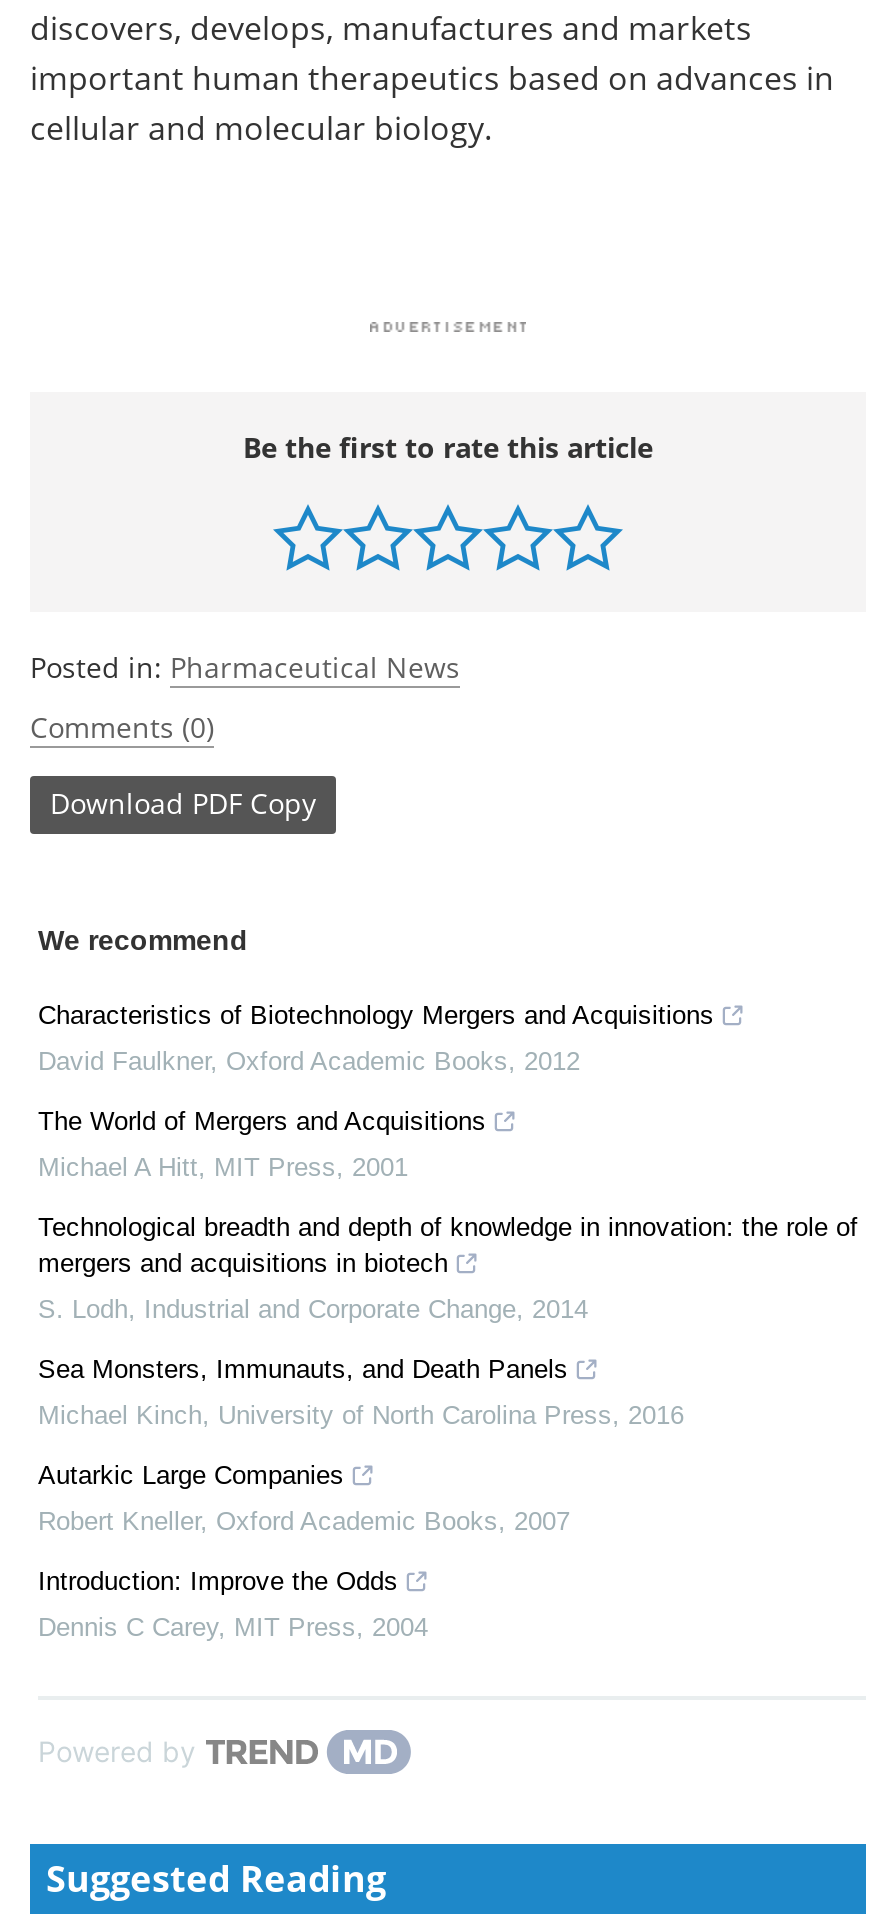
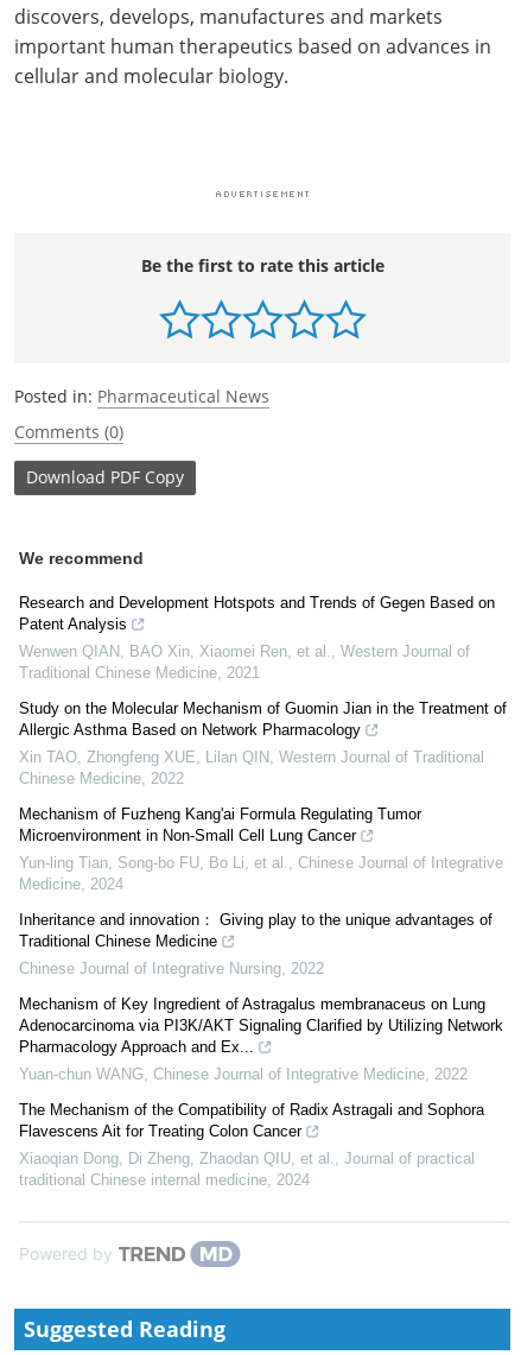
- Characteristics of Biotechnology Mergers and Acquisitions
+ Research and Development Hotspots and Trends of Gegen Based on
+ Patent Analysis

- David Faulkner, Oxford Academic Books, 2012
+ Wenwen QIAN, BAO Xin, Xiaomei Ren, et al., Western Journal of
+ Traditional Chinese Medicine, 2021

- The World of Mergers and Acquisitions
+ Study on the Molecular Mechanism of Guomin Jian in the Treatment of
+ Allergic Asthma Based on Network Pharmacology

- Michael A Hitt, MIT Press, 2001
+ Xin TAO, Zhongfeng XUE, Lilan QIN, Western Journal of Traditional
+ Chinese Medicine, 2022

- Technological breadth and depth of knowledge in innovation: the role of
- mergers and acquisitions in biotech
+ Mechanism of Fuzheng Kang'ai Formula Regulating Tumor
+ Microenvironment in Non-Small Cell Lung Cancer

- S. Lodh, Industrial and Corporate Change, 2014
+ Yun-ling Tian, Song-bo FU, Bo Li, et al., Chinese Journal of Integrative
+ Medicine, 2024

- Sea Monsters, Immunauts, and Death Panels
+ Inheritance and innovation： Giving play to the unique advantages of
+ Traditional Chinese Medicine

- Michael Kinch, University of North Carolina Press, 2016
+ Chinese Journal of Integrative Nursing, 2022

- Autarkic Large Companies
+ Mechanism of Key Ingredient of Astragalus membranaceus on Lung
+ Adenocarcinoma via PI3K/AKT Signaling Clarified by Utilizing Network
+ Pharmacology Approach and Ex...

- Robert Kneller, Oxford Academic Books, 2007
+ Yuan-chun WANG, Chinese Journal of Integrative Medicine, 2022

- Introduction: Improve the Odds
+ The Mechanism of the Compatibility of Radix Astragali and Sophora
+ Flavescens Ait for Treating Colon Cancer

- Dennis C Carey, MIT Press, 2004
+ Xiaoqian Dong, Di Zheng, Zhaodan QIU, et al., Journal of practical
+ traditional Chinese internal medicine, 2024
